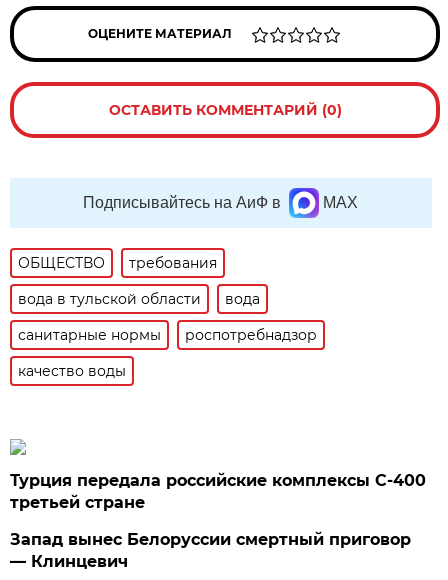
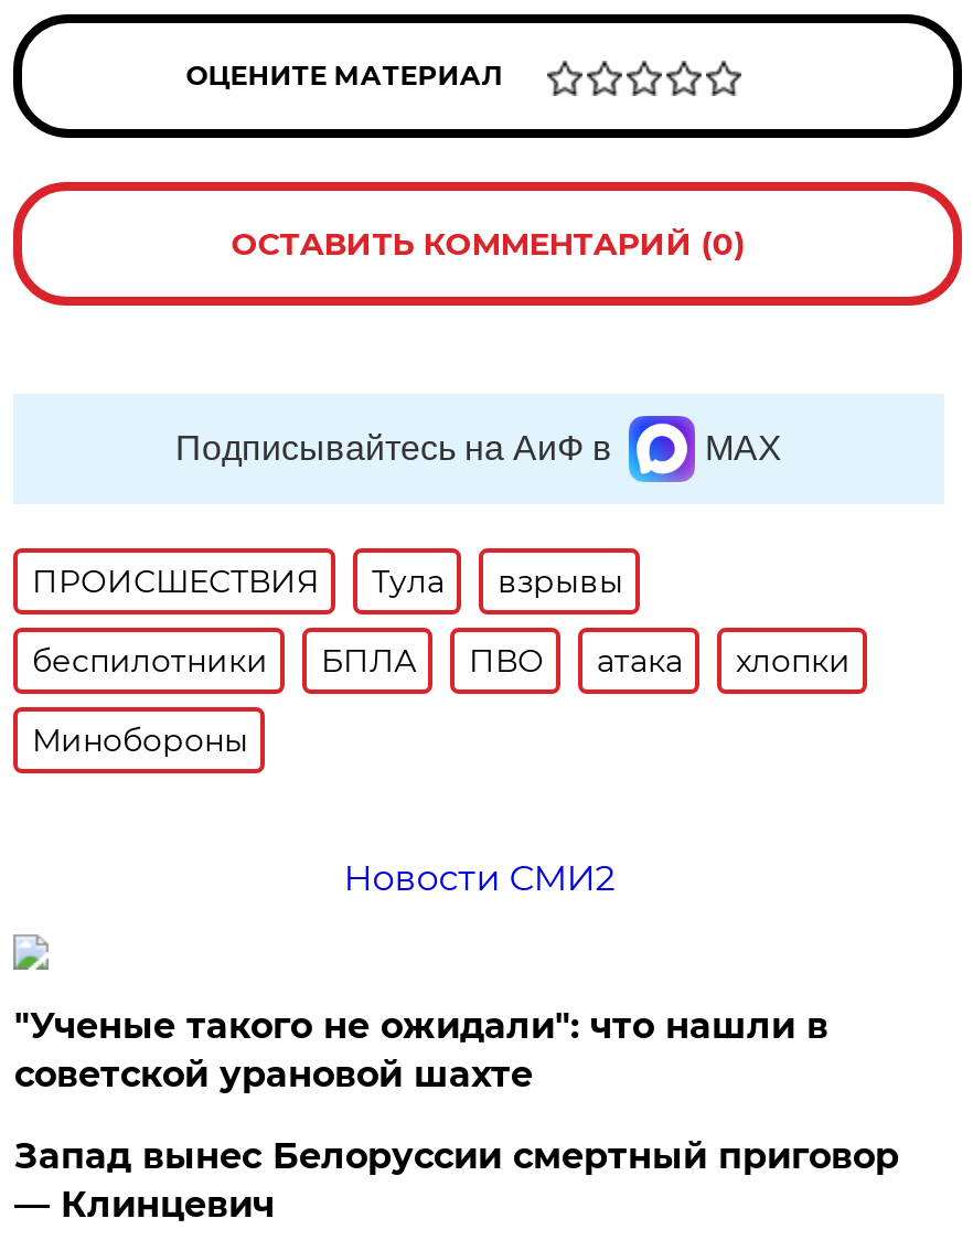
- ОБЩЕСТВО
- требования
+ ПРОИСШЕСТВИЯ
+ Тула
+ взрывы

- вода в тульской области
- вода
+ беспилотники
+ БПЛА
+ ПВО
+ атака
+ хлопки

- санитарные нормы
- роспотребнадзор
+ Минобороны

- качество воды
+ Новости СМИ2

- Турция передала российские комплексы С-400
- третьей стране
+ "Ученые такого не ожидали": что нашли в
+ советской урановой шахте
